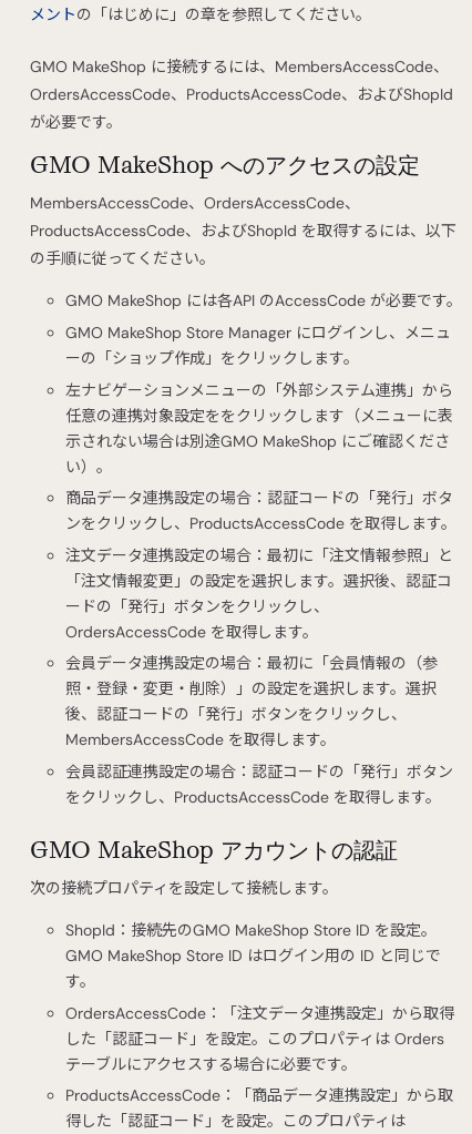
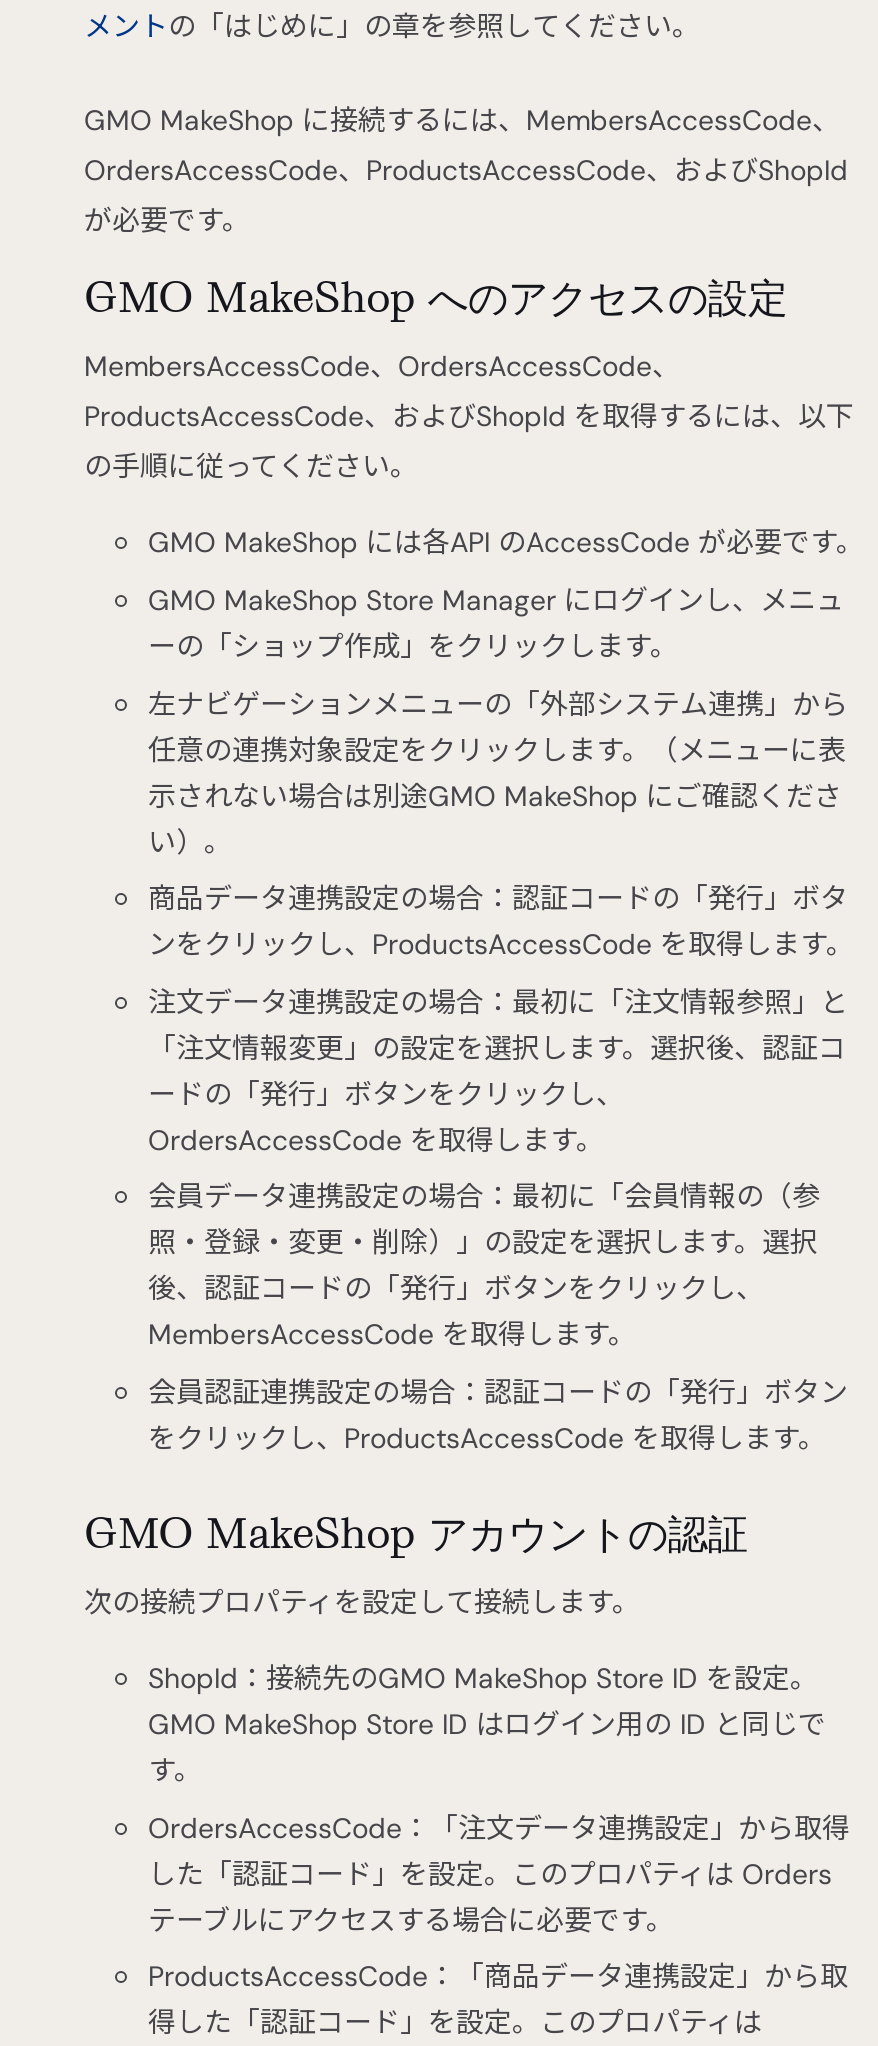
- 任意の連携対象設定ををクリックします（メニューに表
+ 任意の連携対象設定をクリックします。（メニューに表
